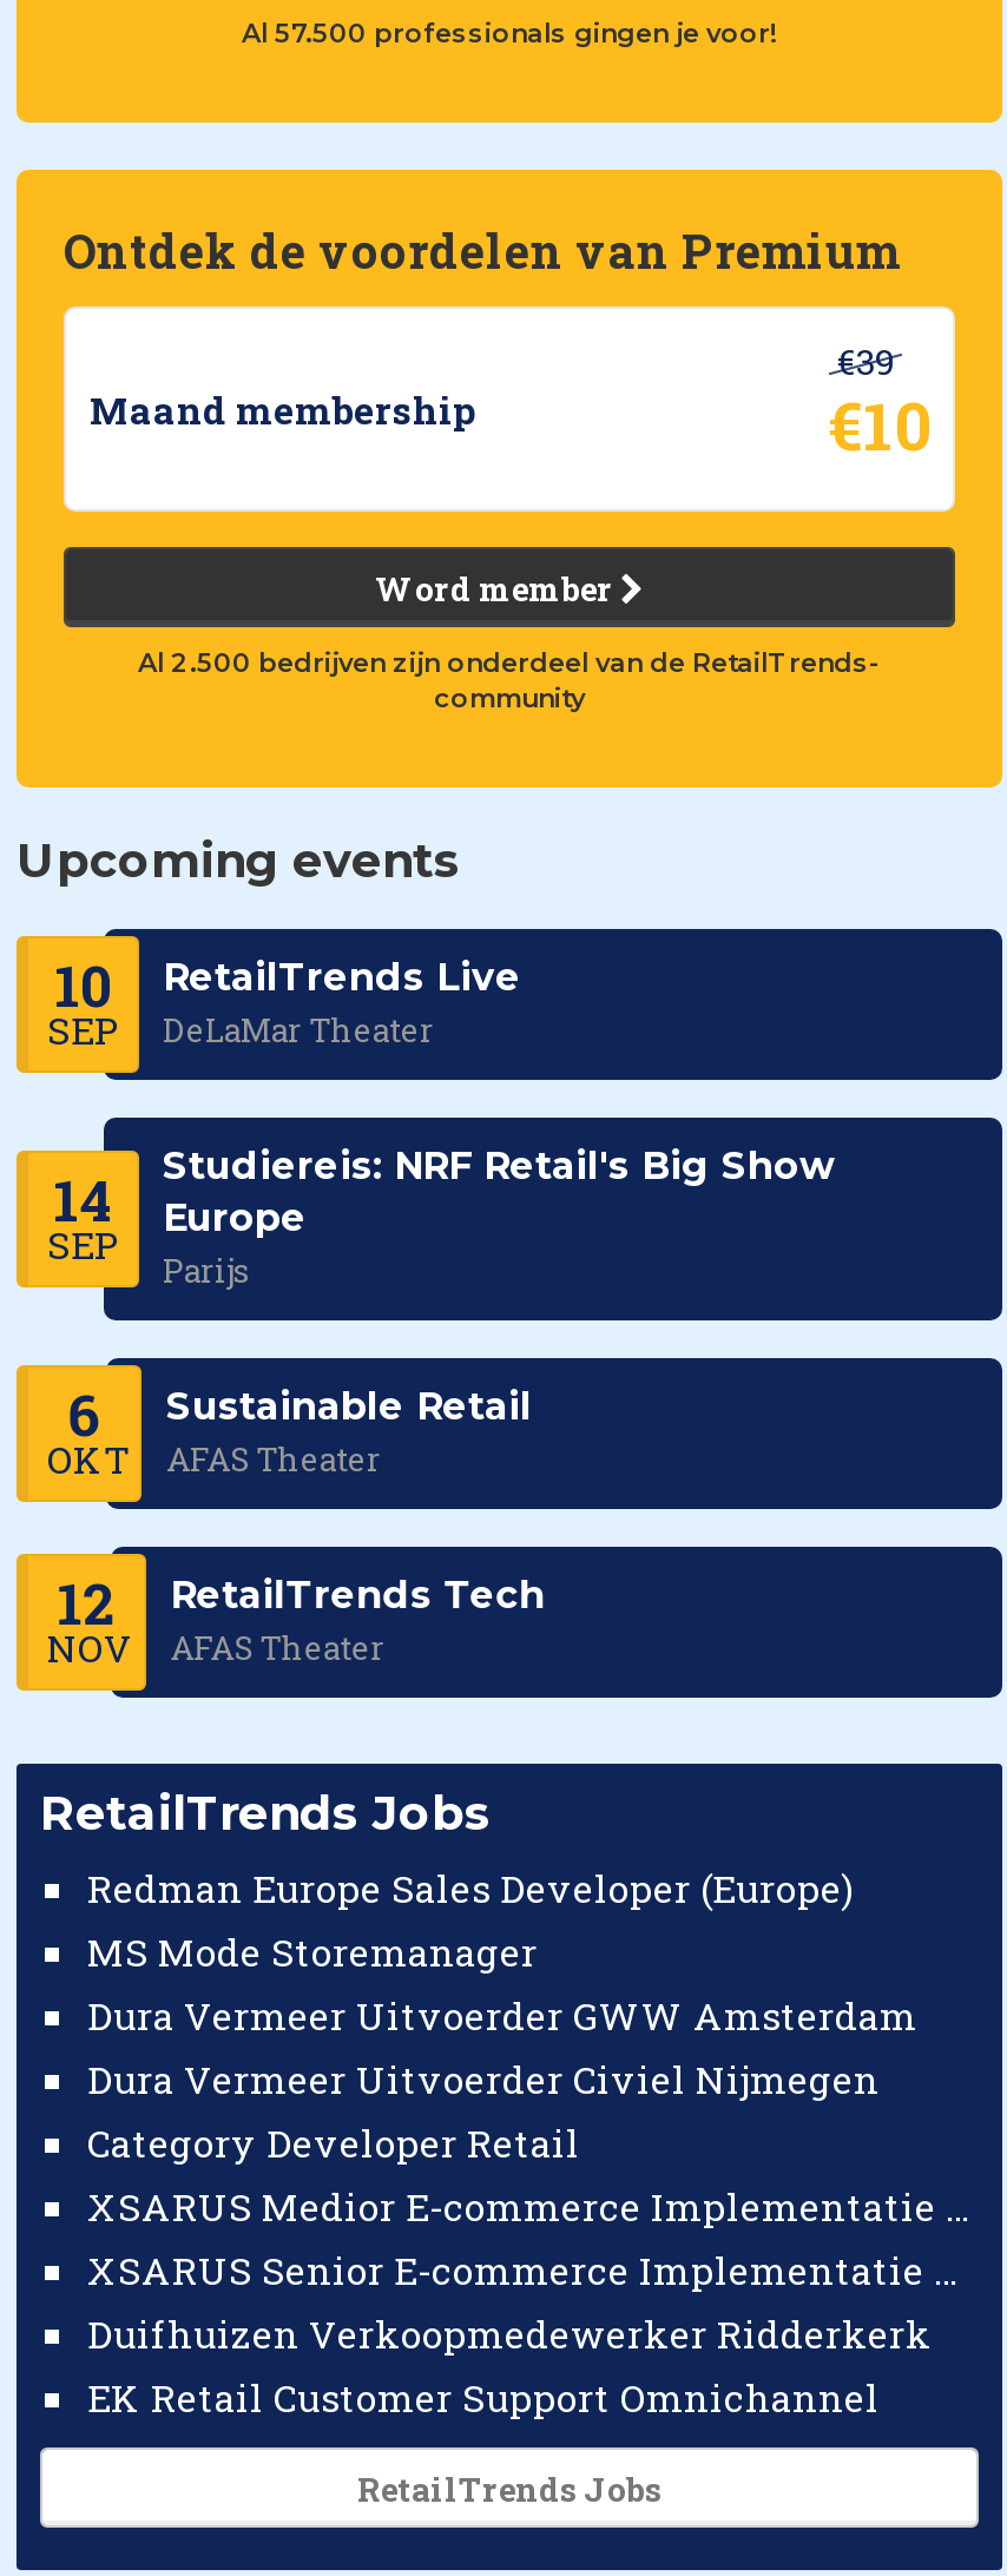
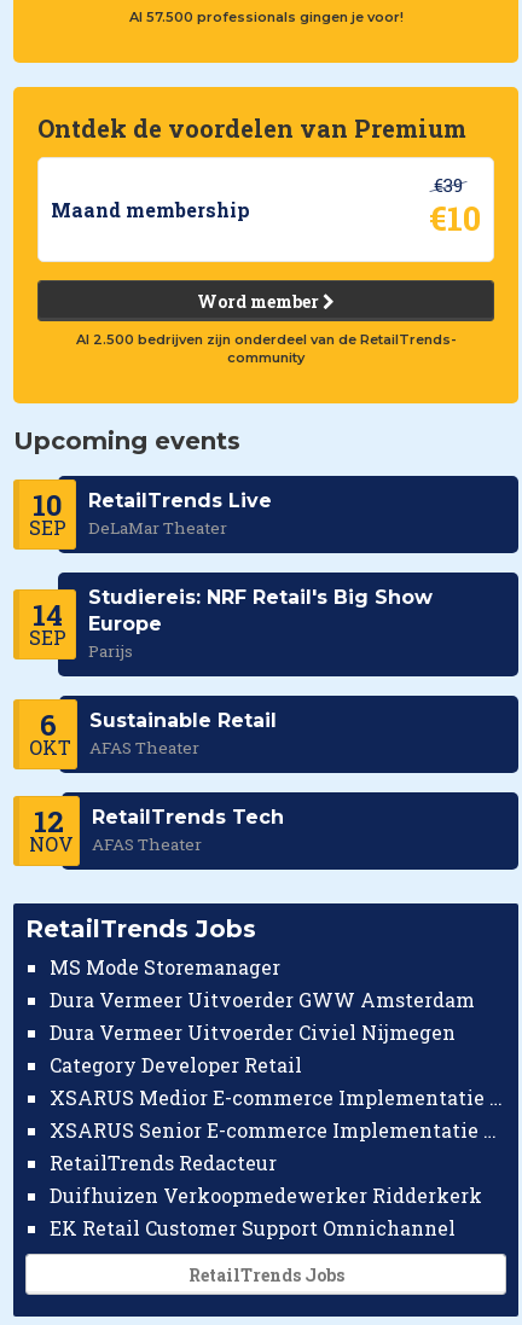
- Redman Europe Sales Developer (Europe)

moved up: MS Mode Storemanager | Dura Vermeer Uitvoerder GWW Amsterdam | Dura Vermeer Uitvoerder Civiel Nijmegen | Category Developer Retail

+ RetailTrends Redacteur
